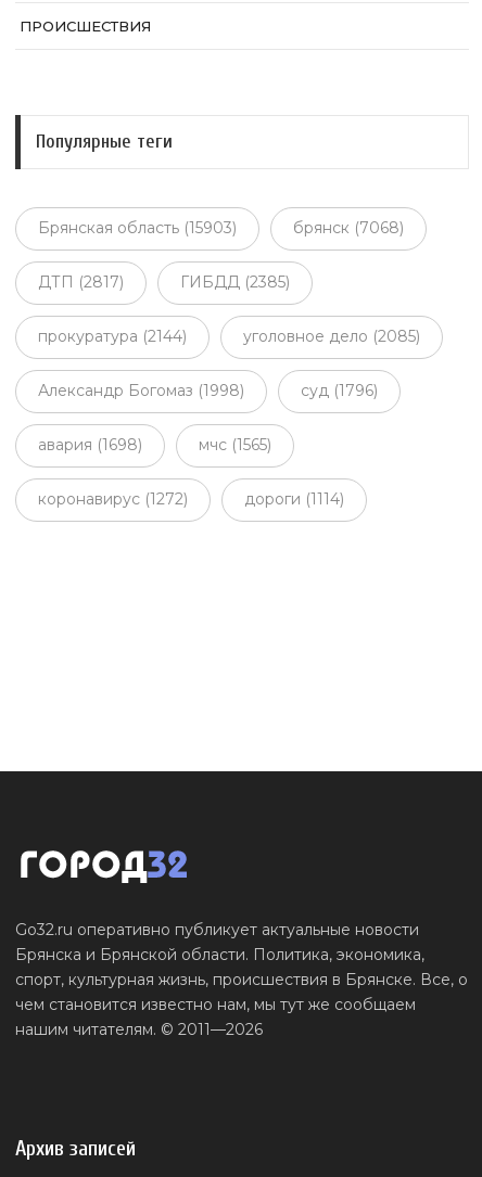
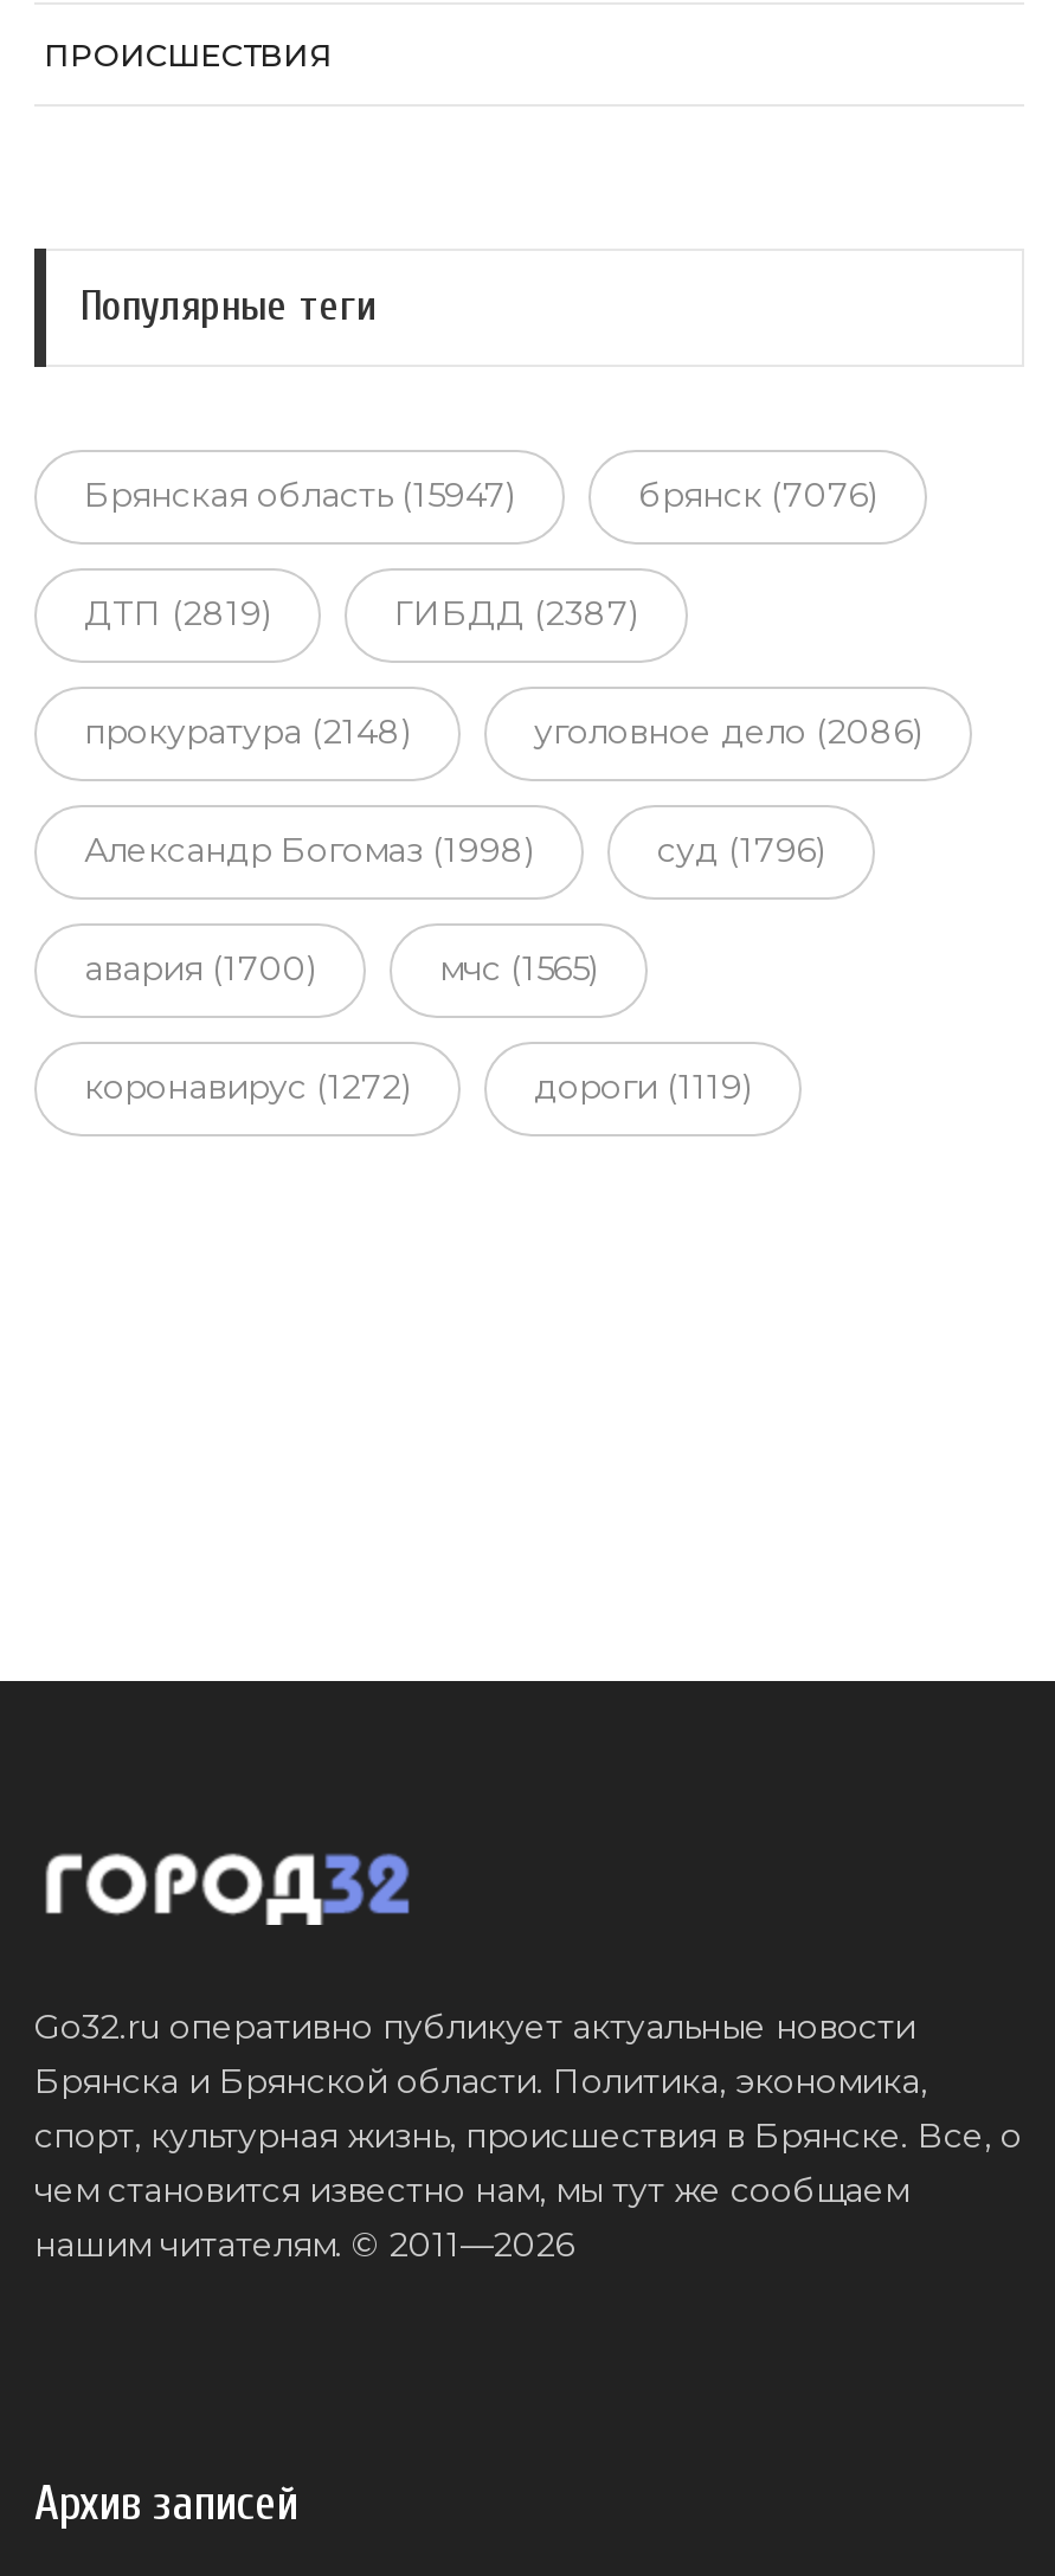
- Брянская область (15903)
+ Брянская область (15947)

- брянск (7068)
+ брянск (7076)

- ДТП (2817)
+ ДТП (2819)

- ГИБДД (2385)
+ ГИБДД (2387)

- прокуратура (2144)
+ прокуратура (2148)

- уголовное дело (2085)
+ уголовное дело (2086)

- авария (1698)
+ авария (1700)

- дороги (1114)
+ дороги (1119)
